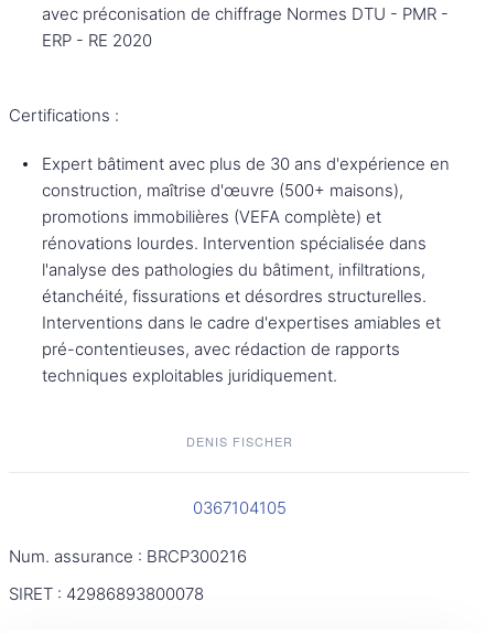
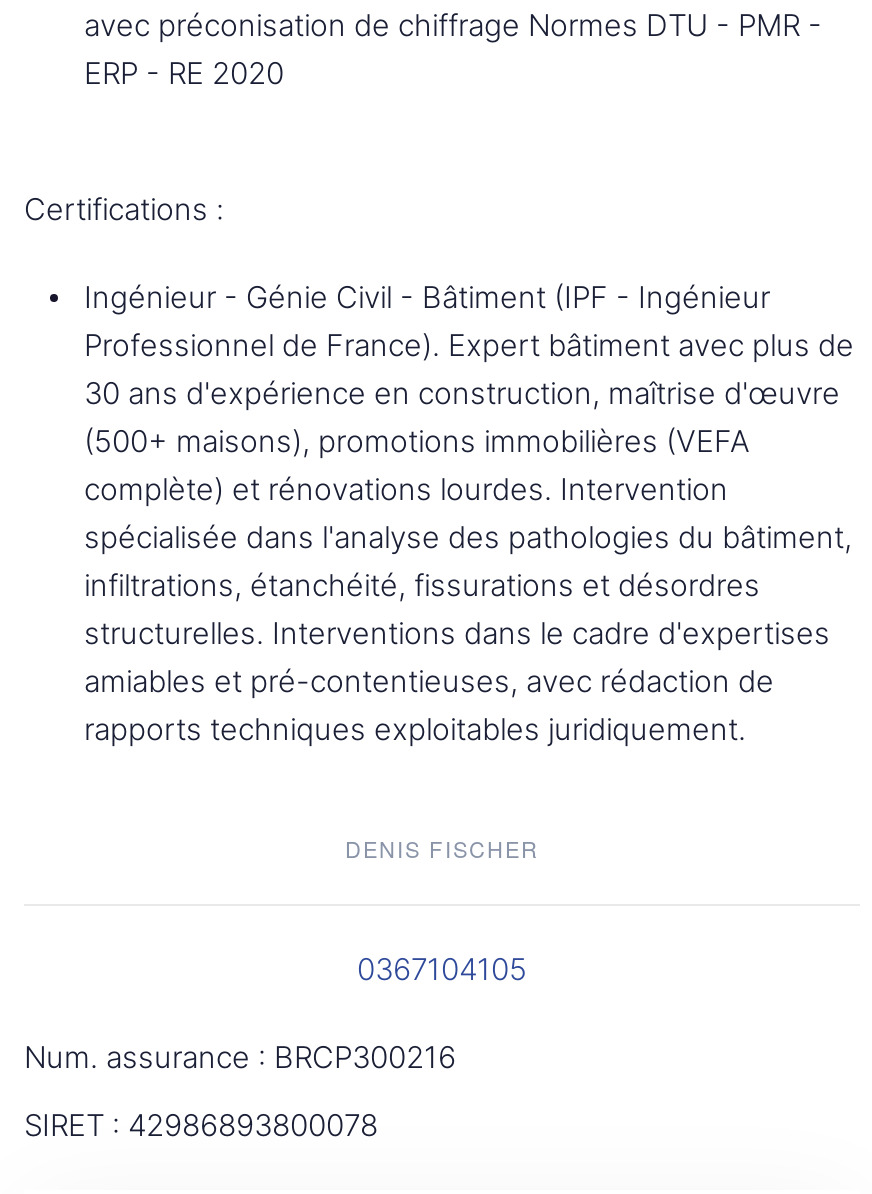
- Expert bâtiment avec plus de 30 ans d'expérience en
- construction, maîtrise d'œuvre (500+ maisons),
- promotions immobilières (VEFA complète) et
- rénovations lourdes. Intervention spécialisée dans
- l'analyse des pathologies du bâtiment, infiltrations,
- étanchéité, fissurations et désordres structurelles.
- Interventions dans le cadre d'expertises amiables et
- pré-contentieuses, avec rédaction de rapports
- techniques exploitables juridiquement.
+ Ingénieur - Génie Civil - Bâtiment (IPF - Ingénieur
+ Professionnel de France). Expert bâtiment avec plus de
+ 30 ans d'expérience en construction, maîtrise d'œuvre
+ (500+ maisons), promotions immobilières (VEFA
+ complète) et rénovations lourdes. Intervention
+ spécialisée dans l'analyse des pathologies du bâtiment,
+ infiltrations, étanchéité, fissurations et désordres
+ structurelles. Interventions dans le cadre d'expertises
+ amiables et pré-contentieuses, avec rédaction de
+ rapports techniques exploitables juridiquement.
